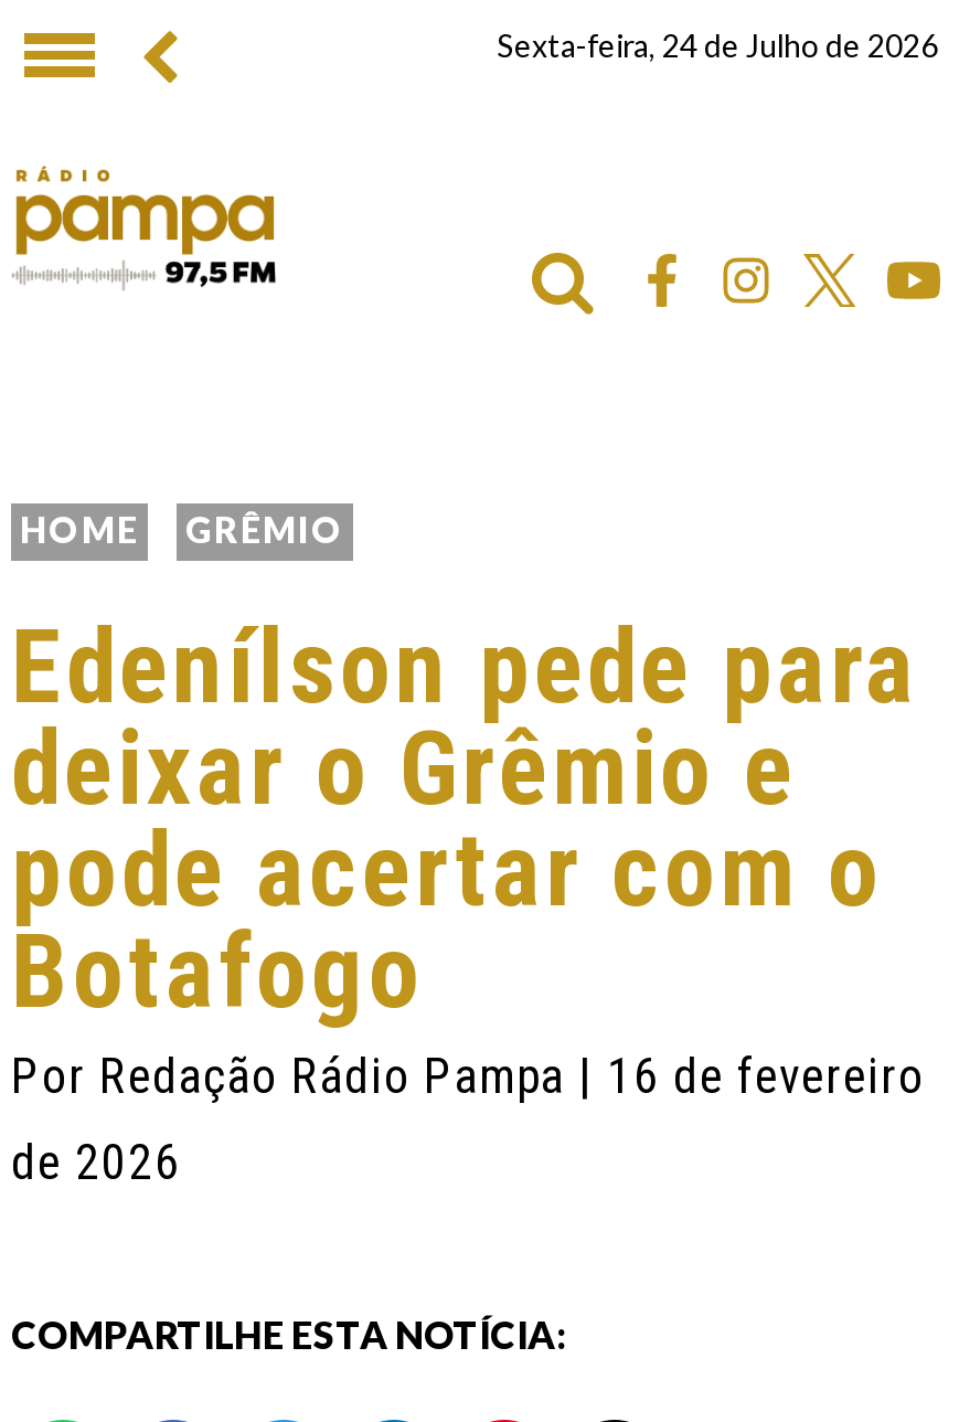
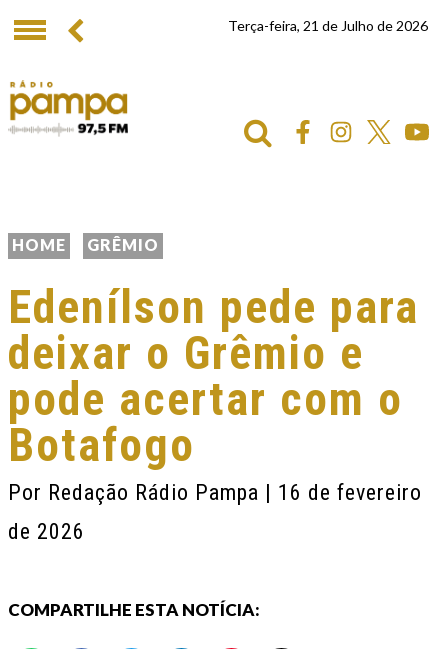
- Sexta-feira, 24 de Julho de 2026
+ Terça-feira, 21 de Julho de 2026
